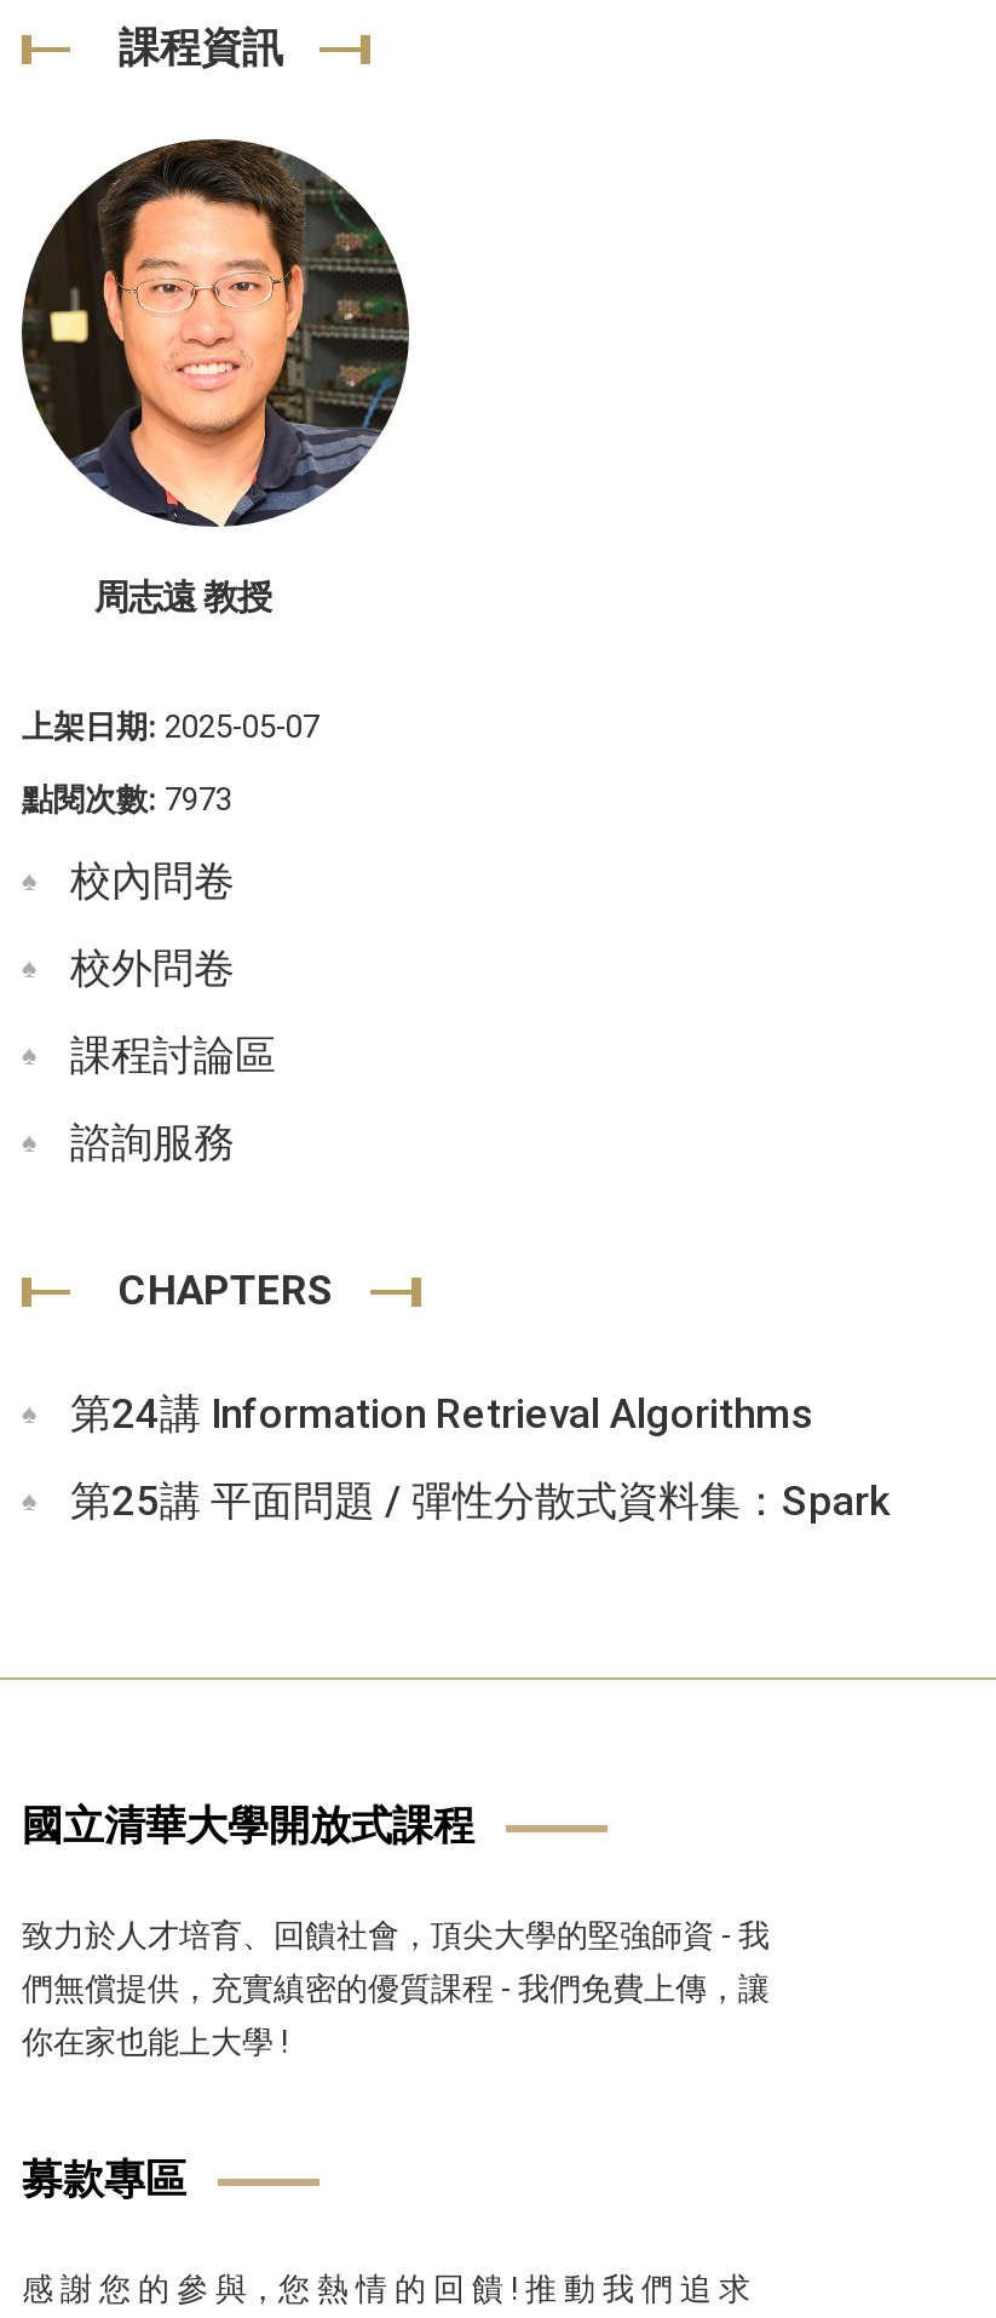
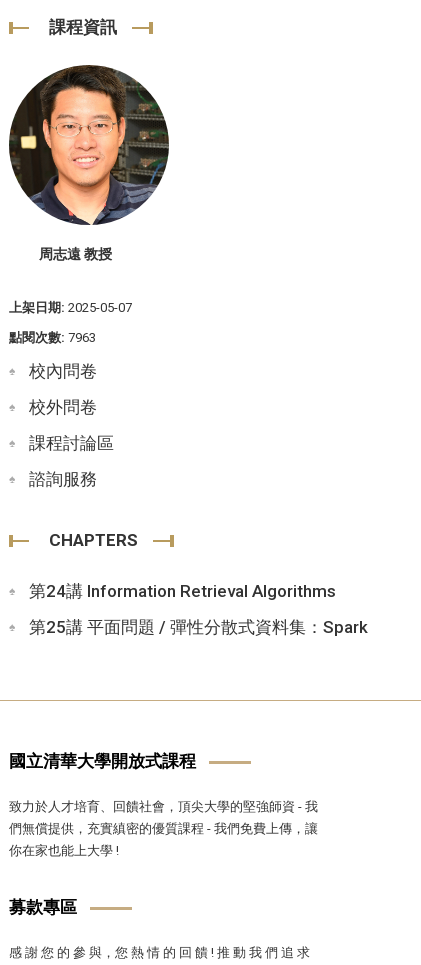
- 點閱次數: 7973
+ 點閱次數: 7963
